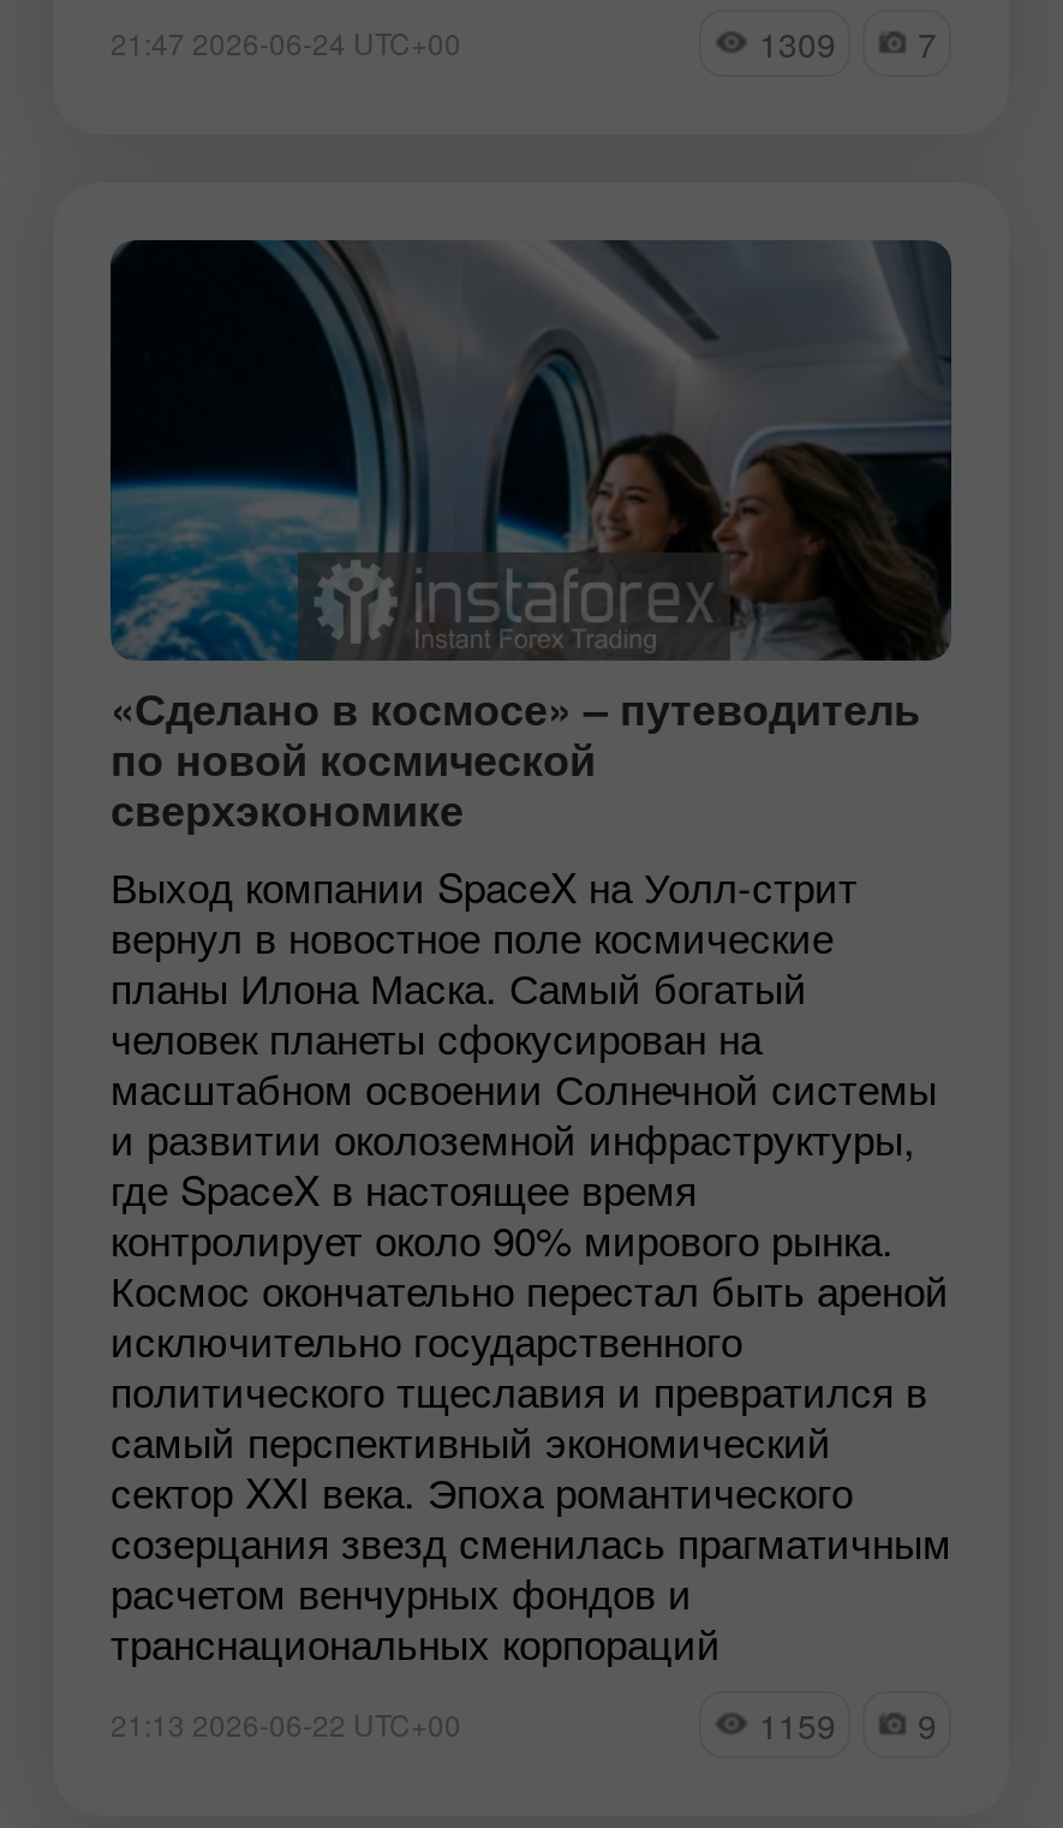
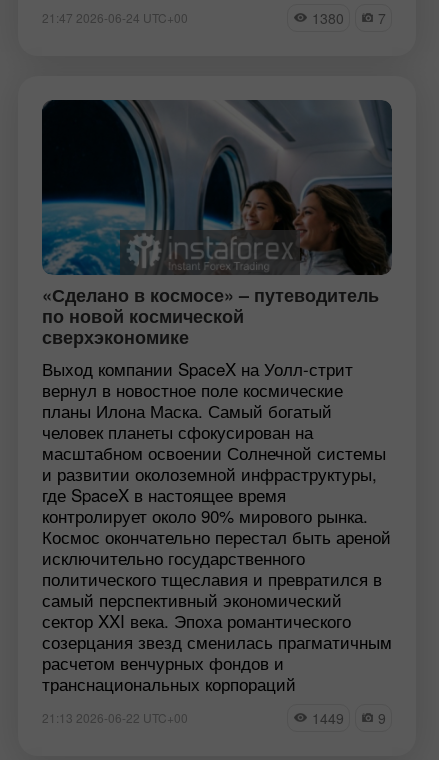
- 1309 7
+ 1380 7

- 1159 9
+ 1449 9
